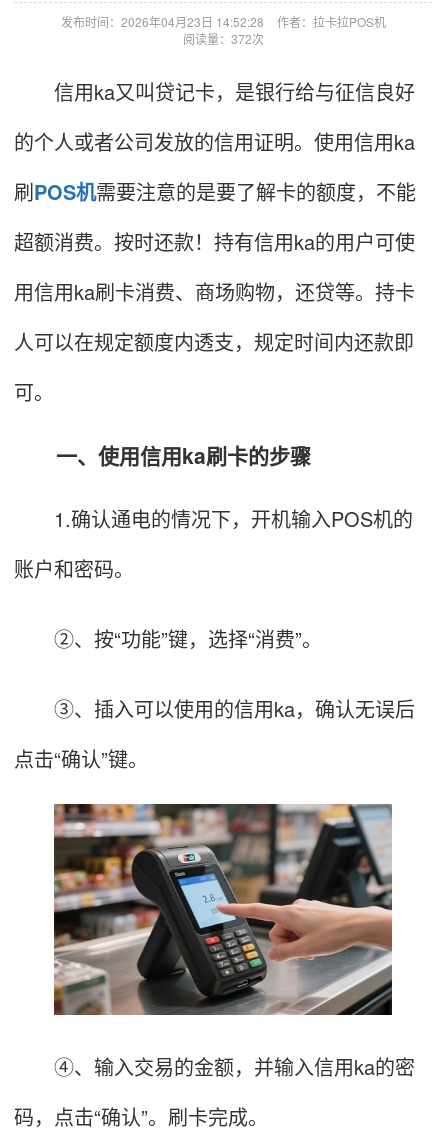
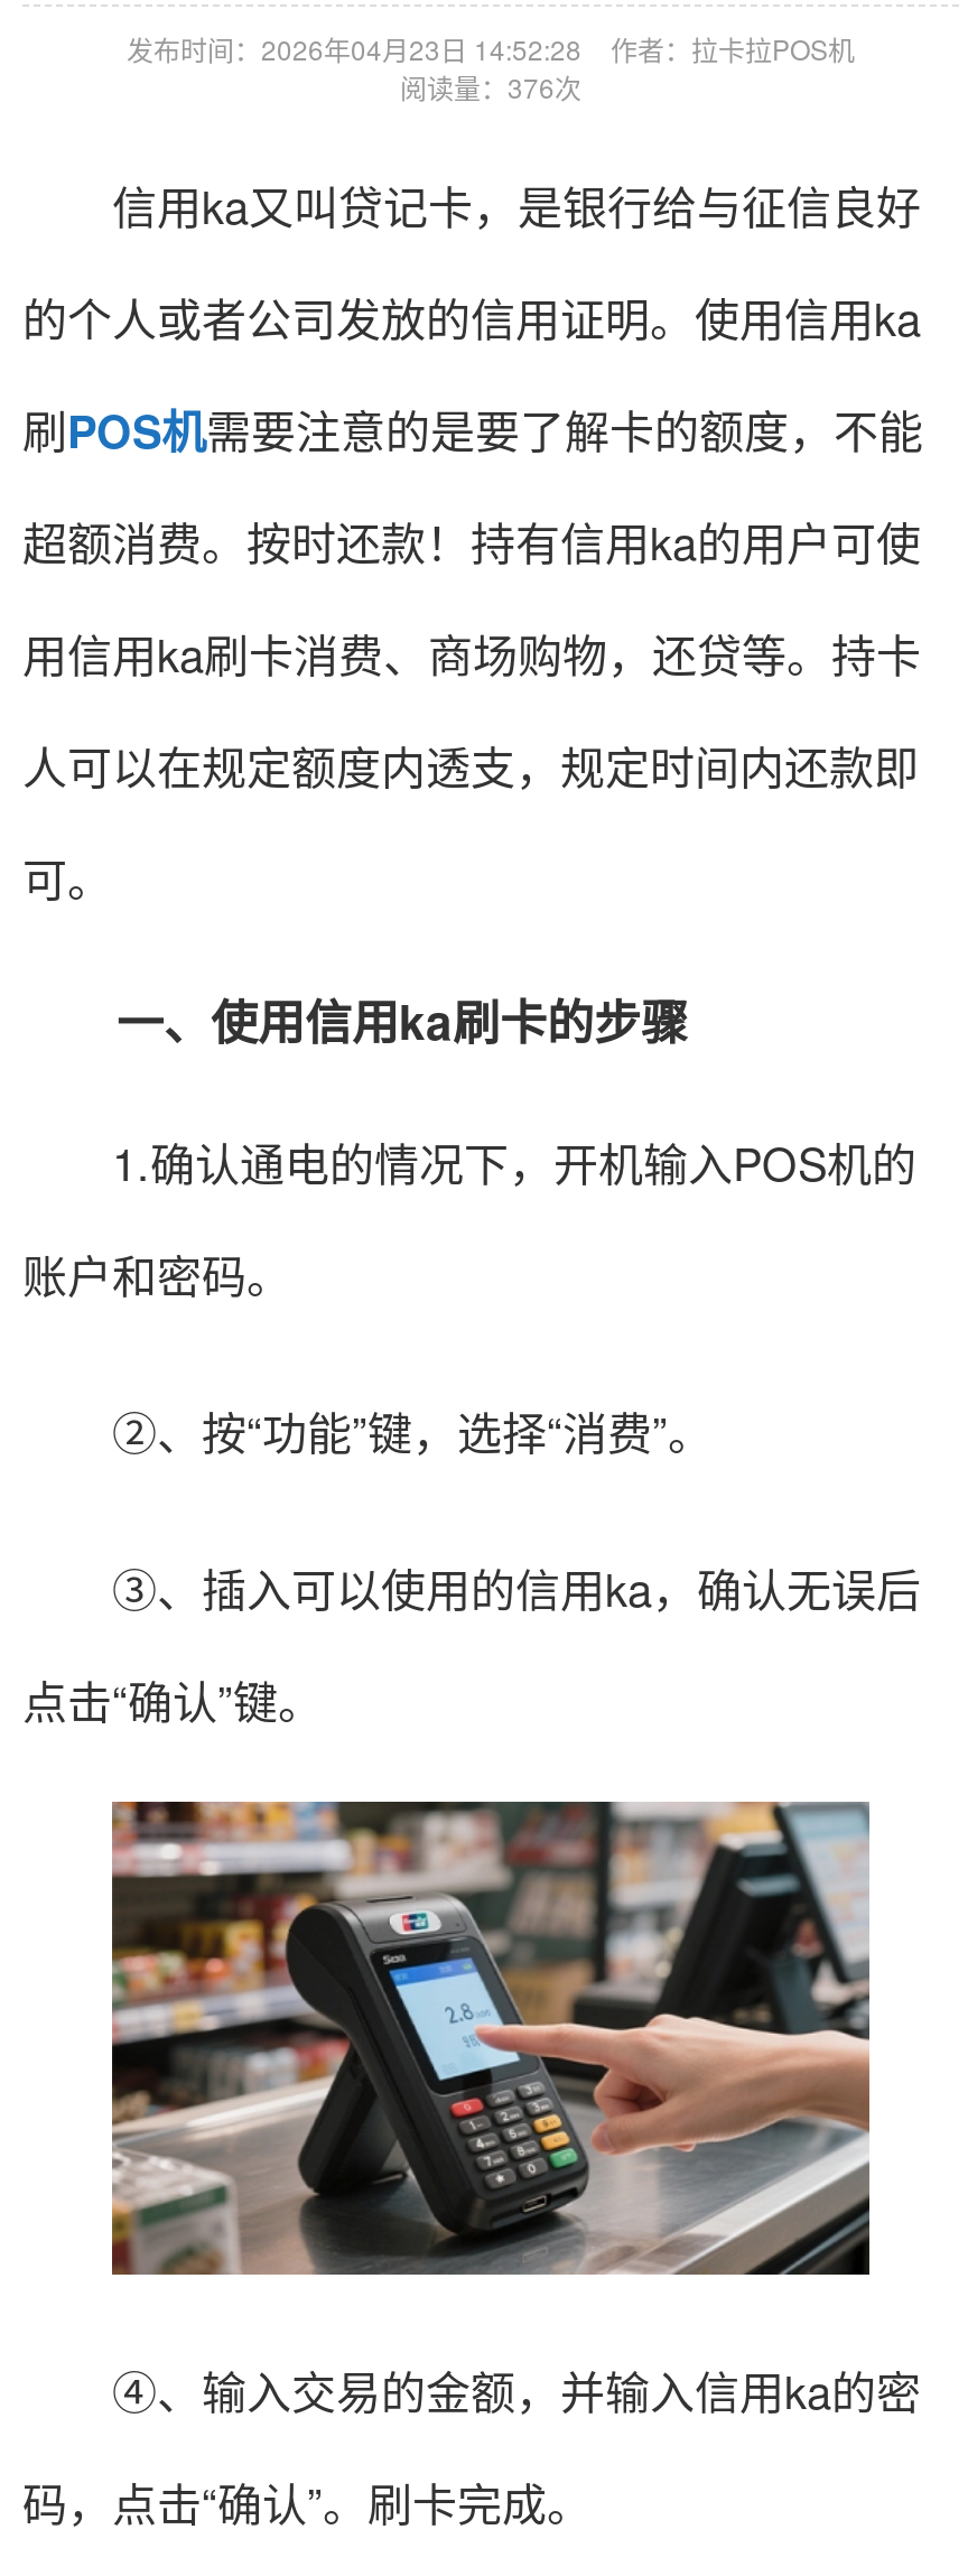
- 阅读量：372次
+ 阅读量：376次
